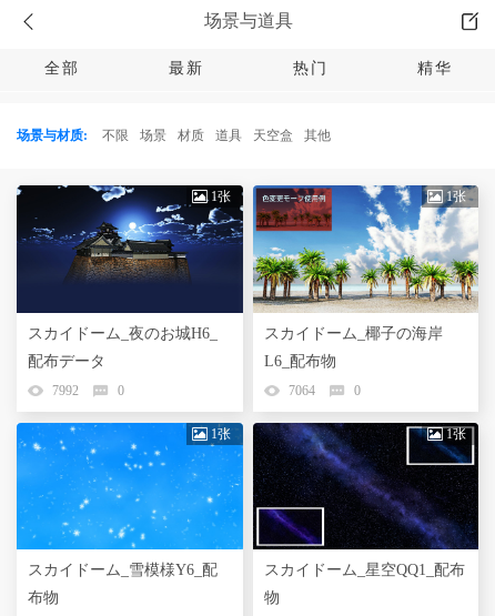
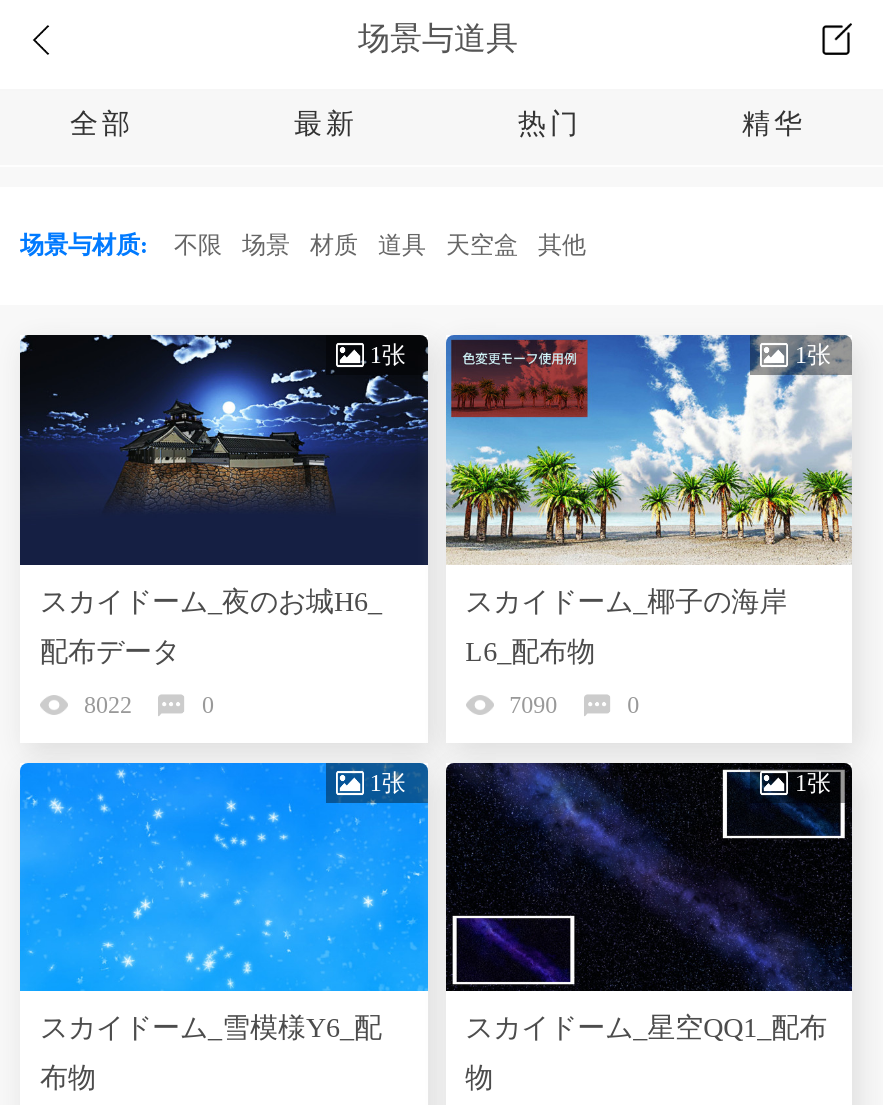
- 7992
+ 8022

- 7064
+ 7090
